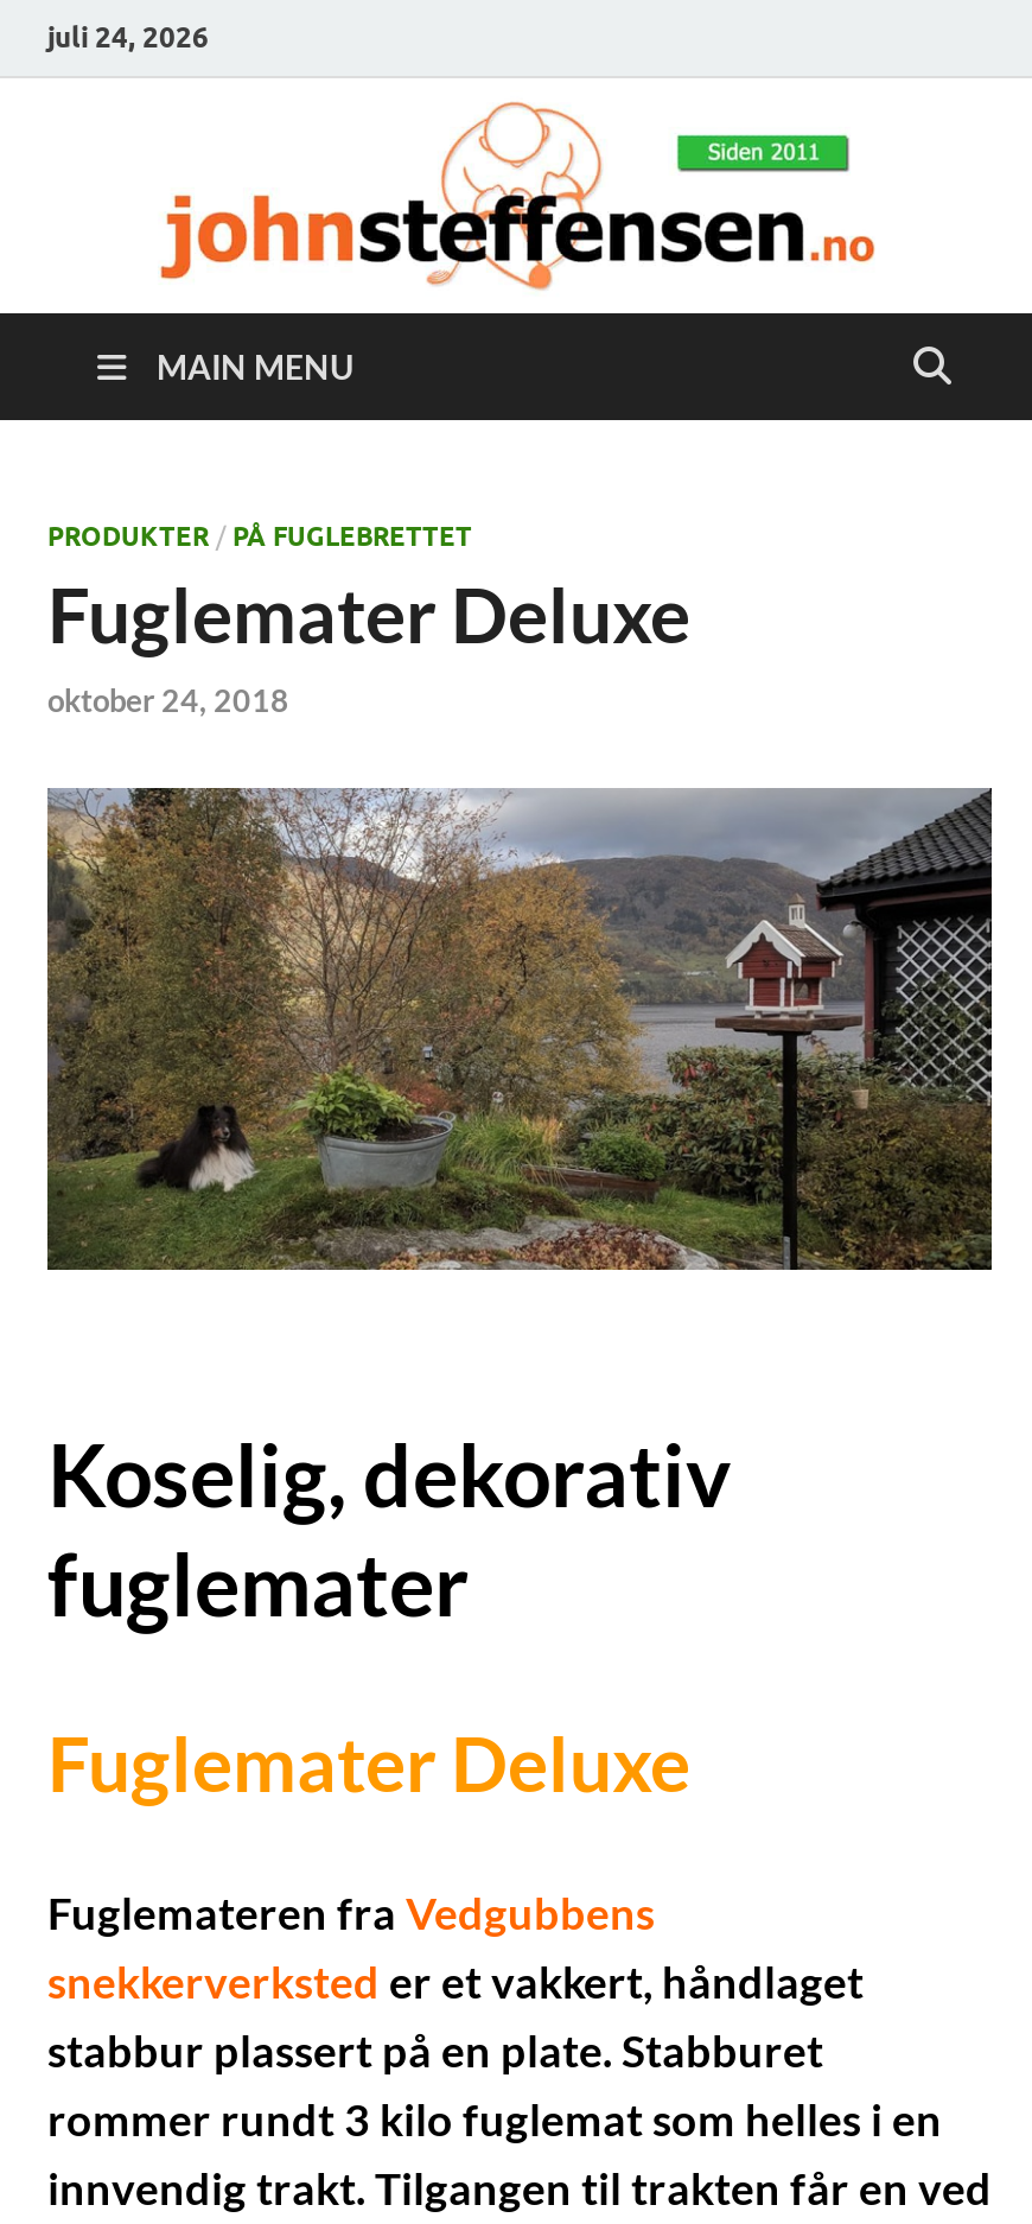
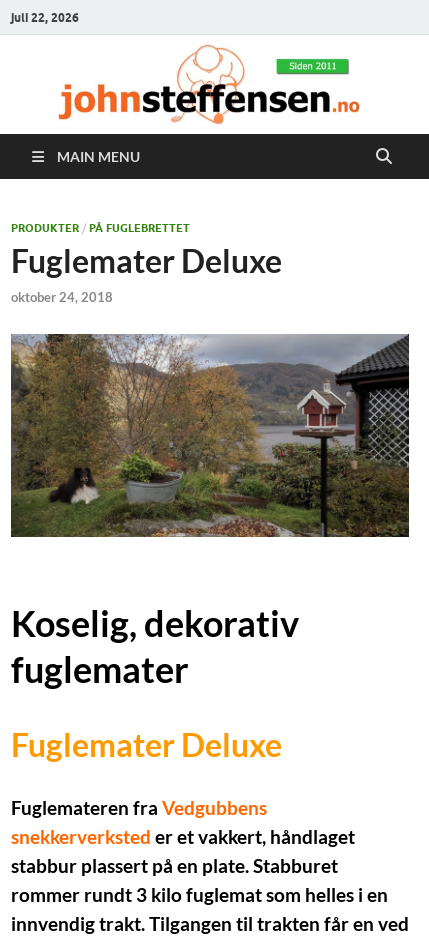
- juli 24, 2026
+ juli 22, 2026
